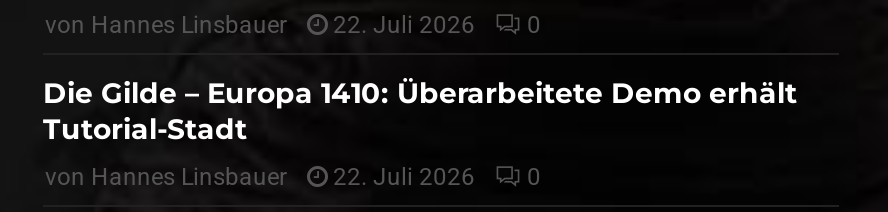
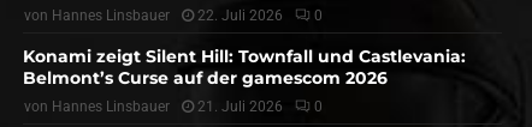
- Die Gilde – Europa 1410: Überarbeitete Demo erhält
- Tutorial-Stadt
+ Konami zeigt Silent Hill: Townfall und Castlevania:
+ Belmont’s Curse auf der gamescom 2026

- von Hannes Linsbauer 22. Juli 2026 0
+ von Hannes Linsbauer 21. Juli 2026 0
